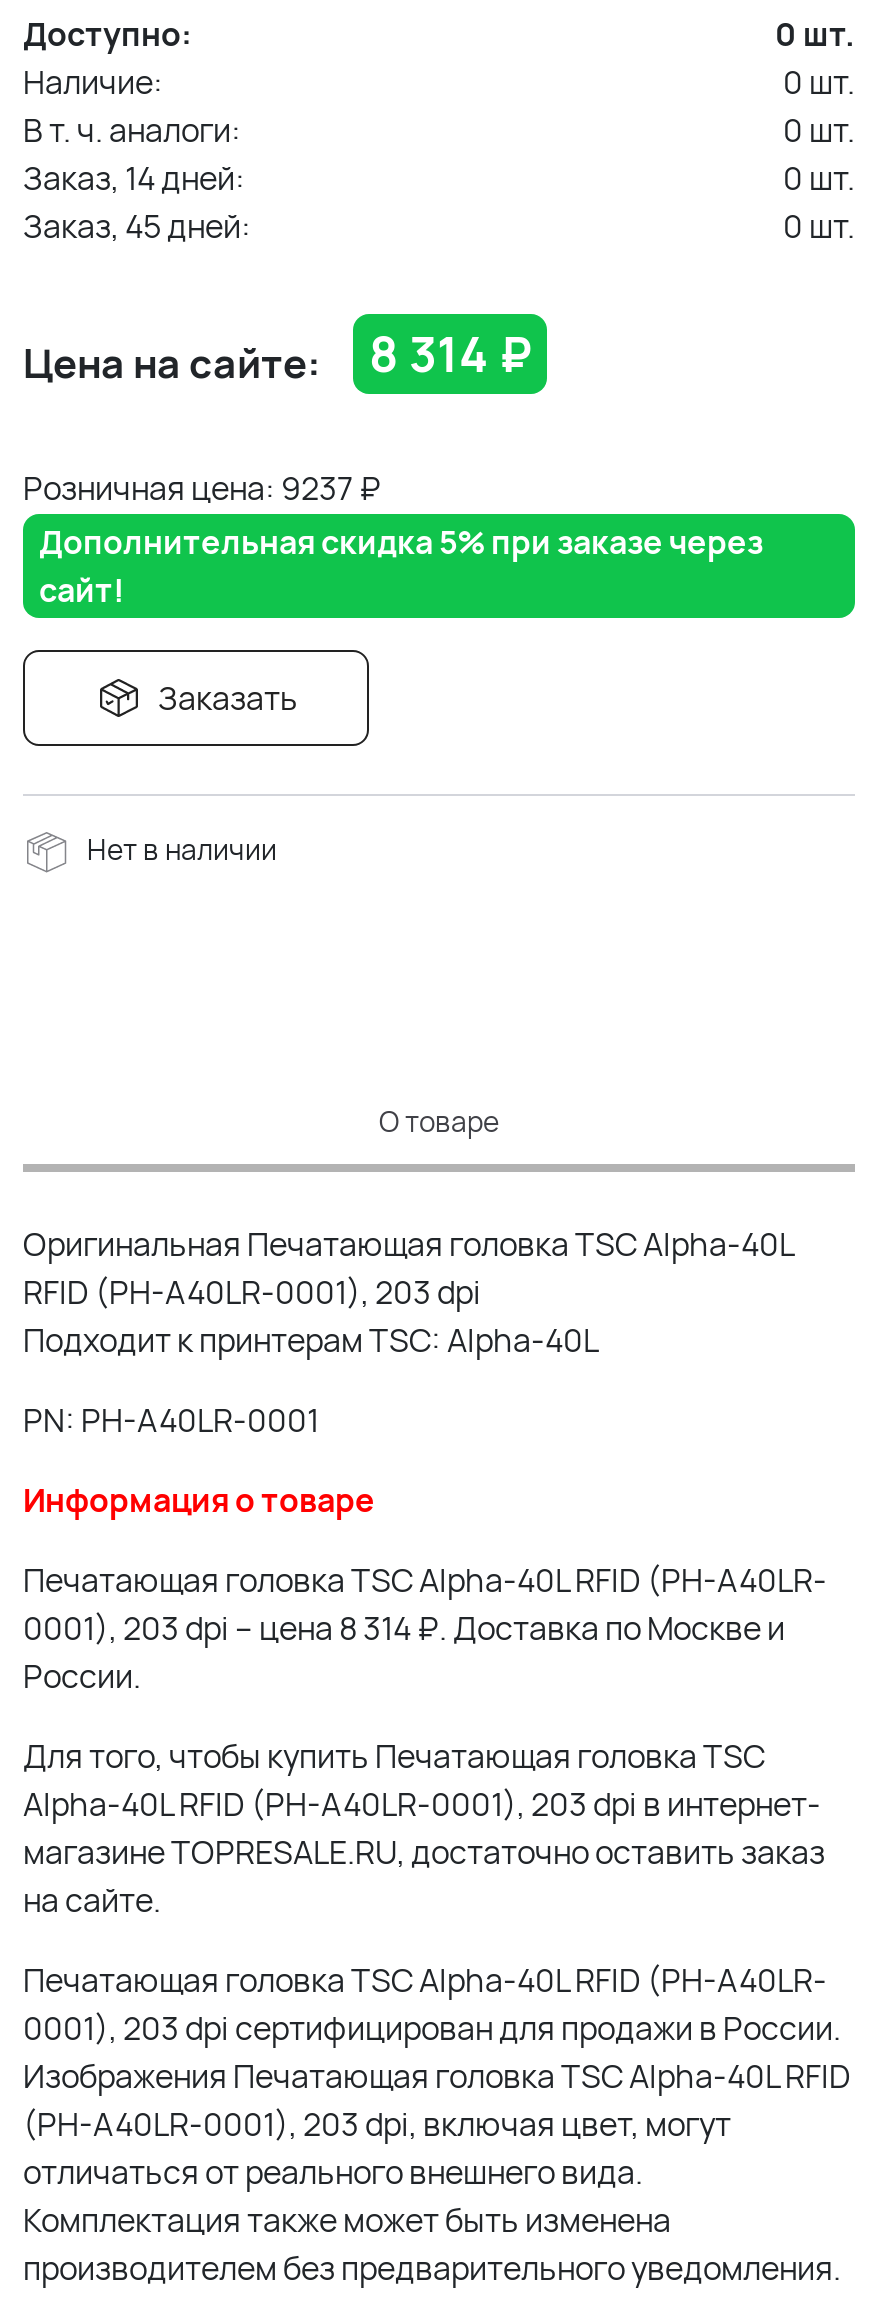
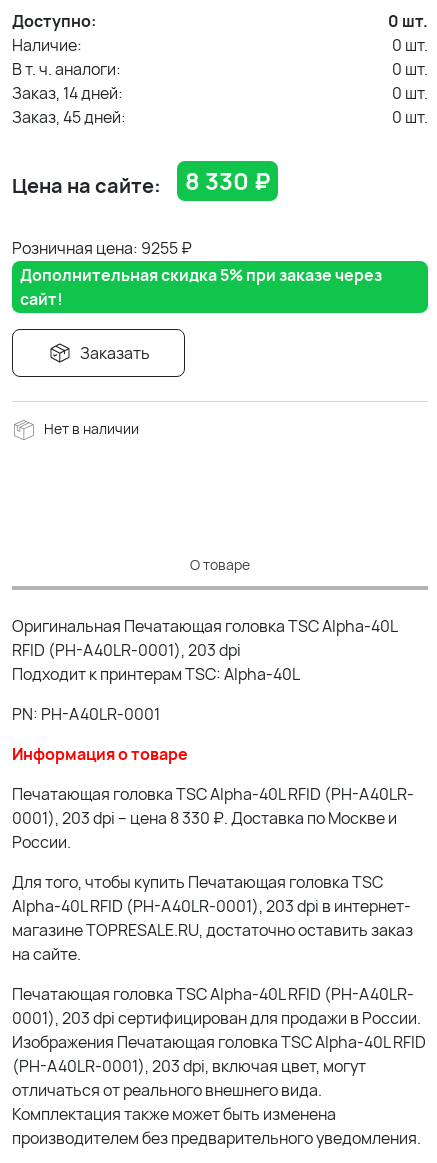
- Цена на сайте: 8 314 ₽
+ Цена на сайте: 8 330 ₽

- Розничная цена: 9237 ₽
+ Розничная цена: 9255 ₽

- 0001), 203 dpi – цена 8 314 ₽. Доставка по Москве и
+ 0001), 203 dpi – цена 8 330 ₽. Доставка по Москве и
